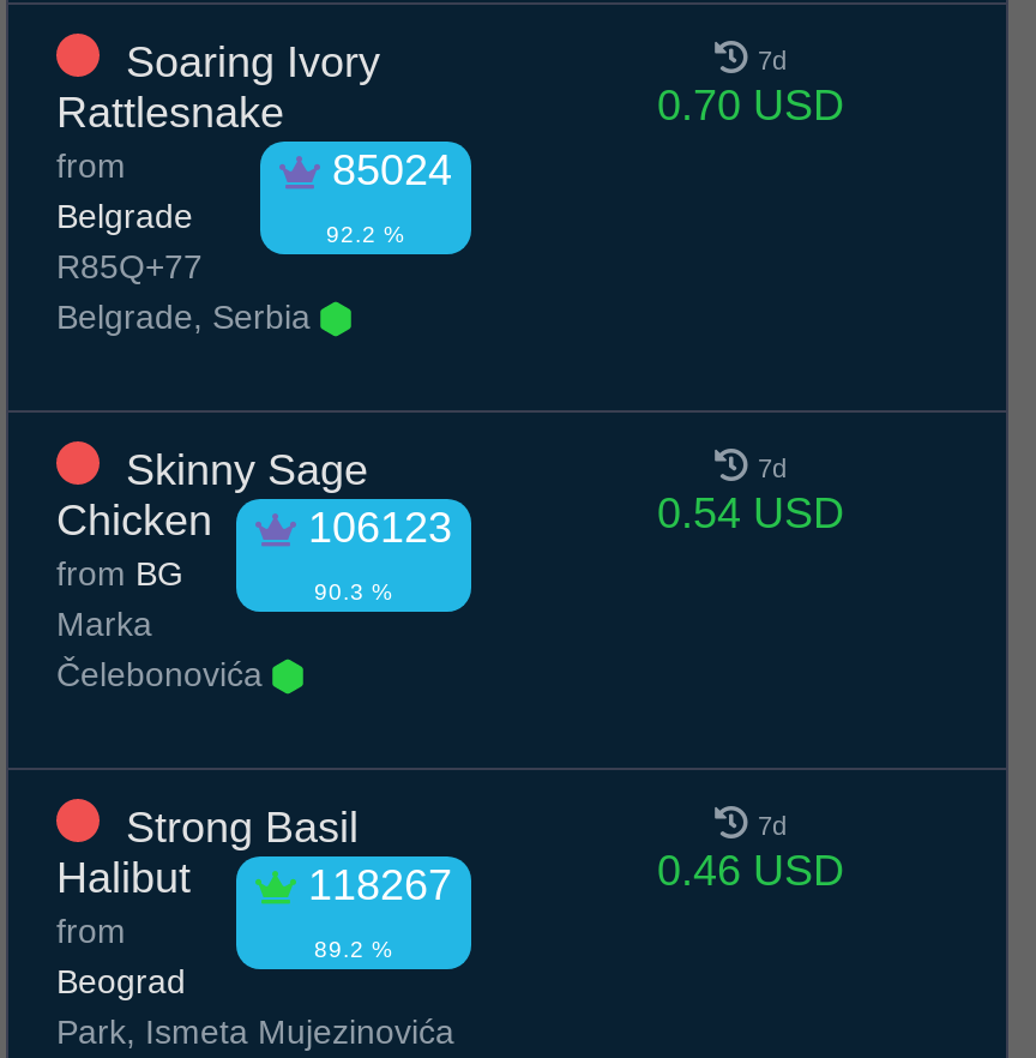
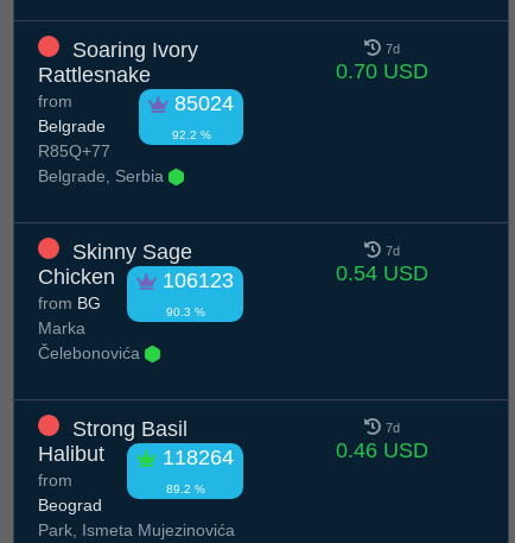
- 118267
+ 118264
